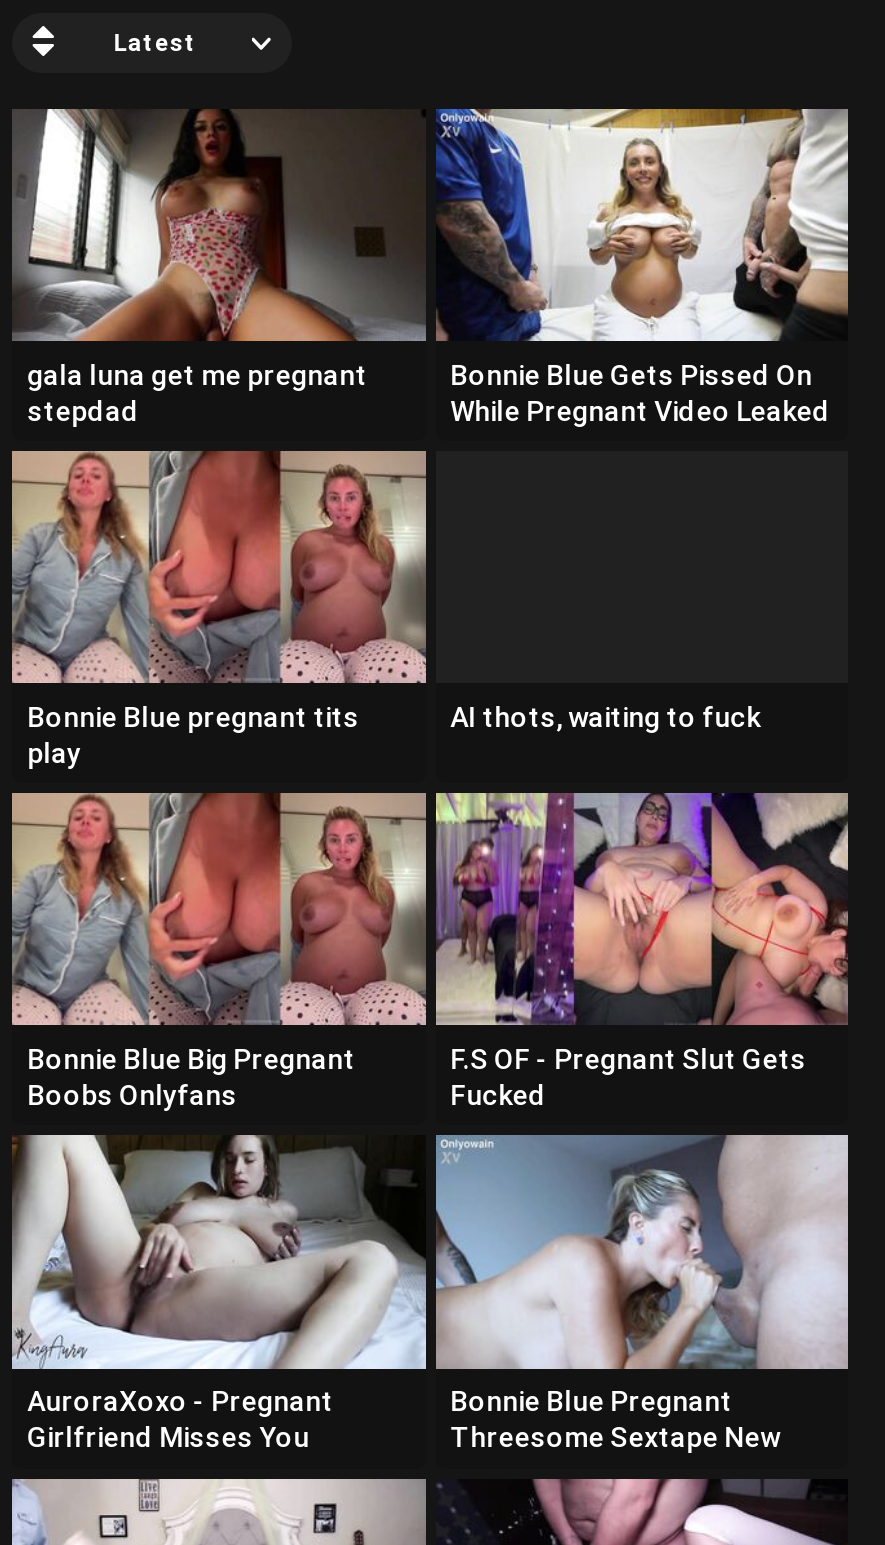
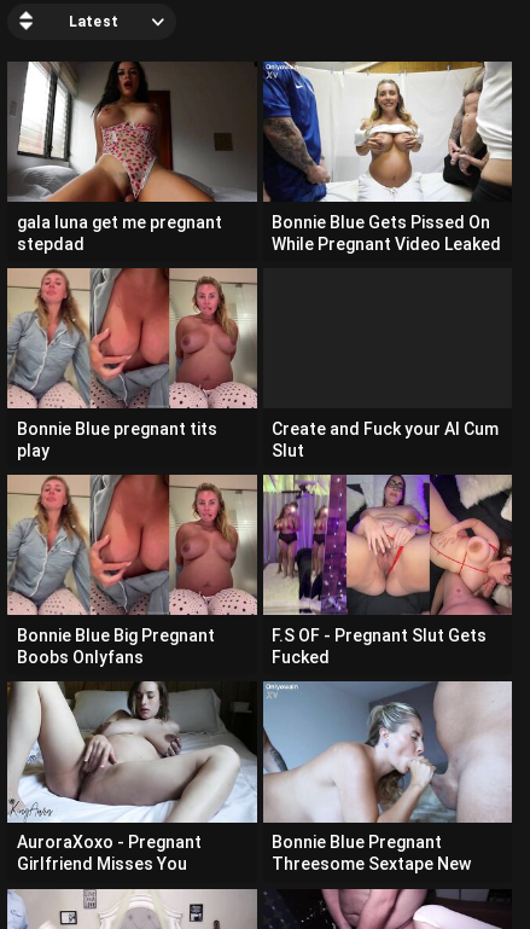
- AI thots, waiting to fuck
+ Create and Fuck your AI Cum
+ Slut
